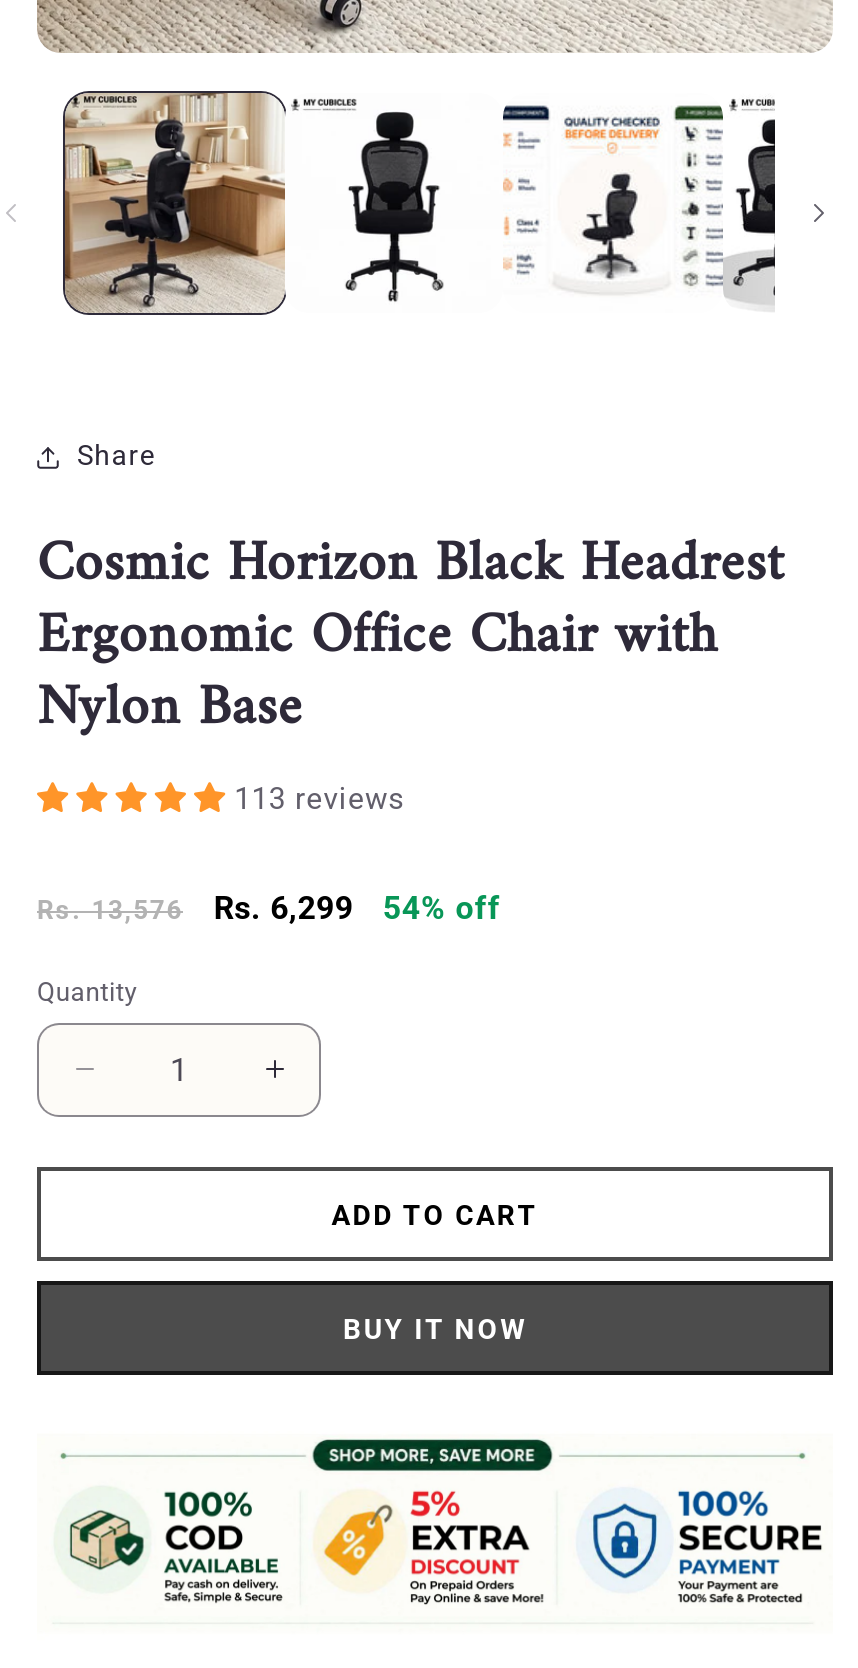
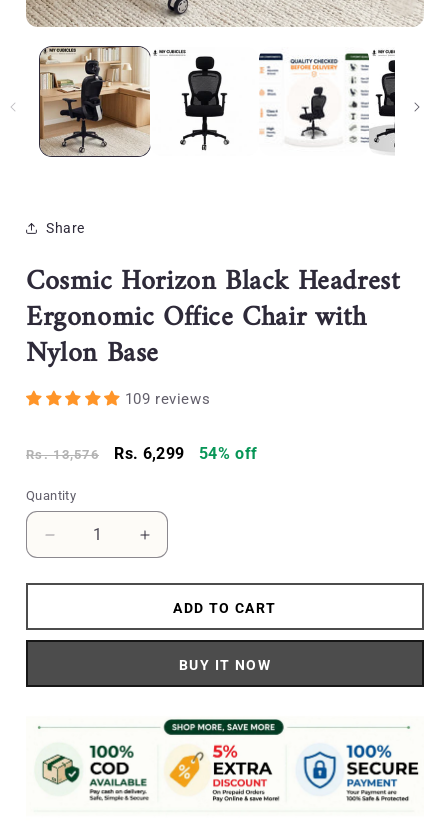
- 113 reviews
+ 109 reviews
